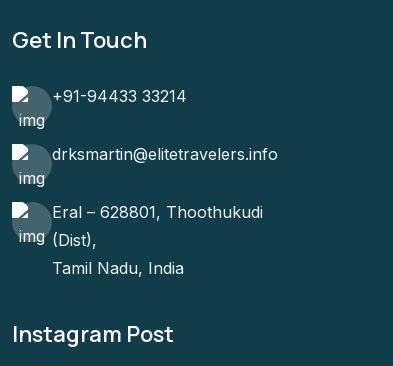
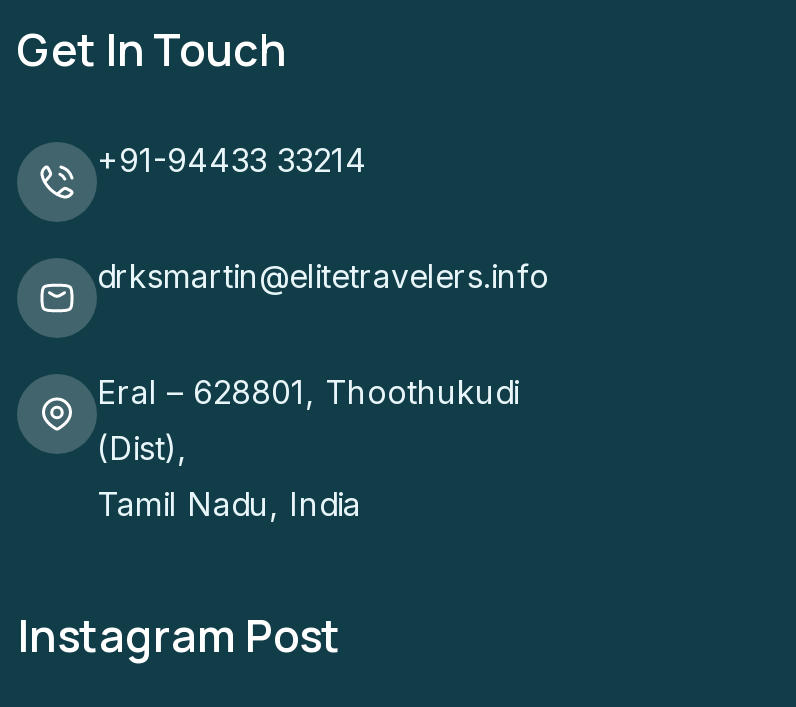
- [image]
+ [image]

- [image]
+ [image]

- [image]
+ [image]
